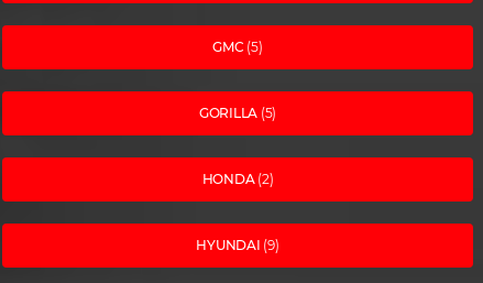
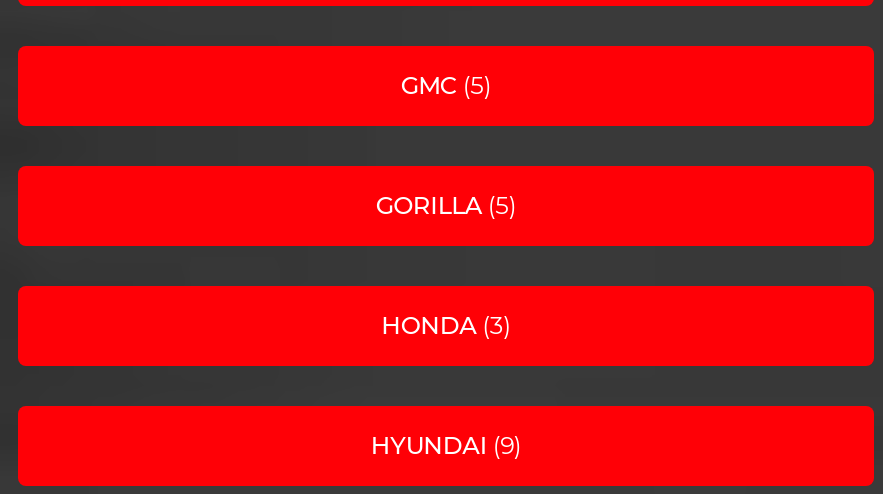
- HONDA (2)
+ HONDA (3)
